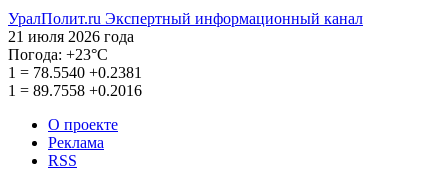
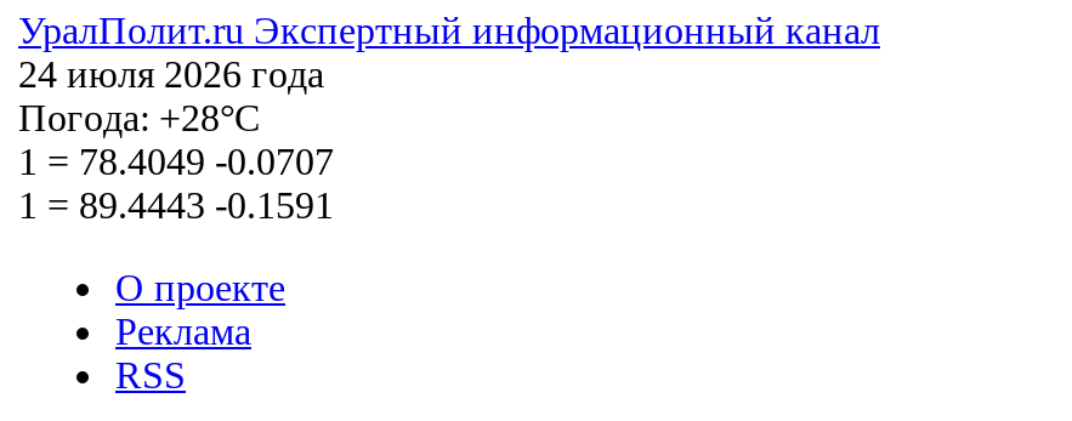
- 21 июля 2026 года
+ 24 июля 2026 года

- Погода: +23°С
+ Погода: +28°С

- 1 = 78.5540 +0.2381
+ 1 = 78.4049 -0.0707

- 1 = 89.7558 +0.2016
+ 1 = 89.4443 -0.1591
